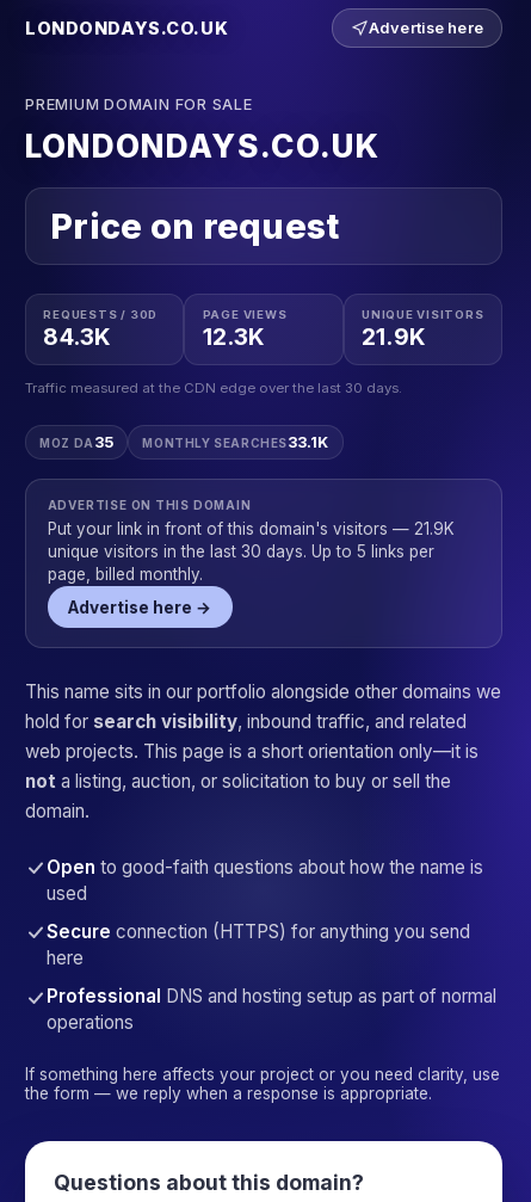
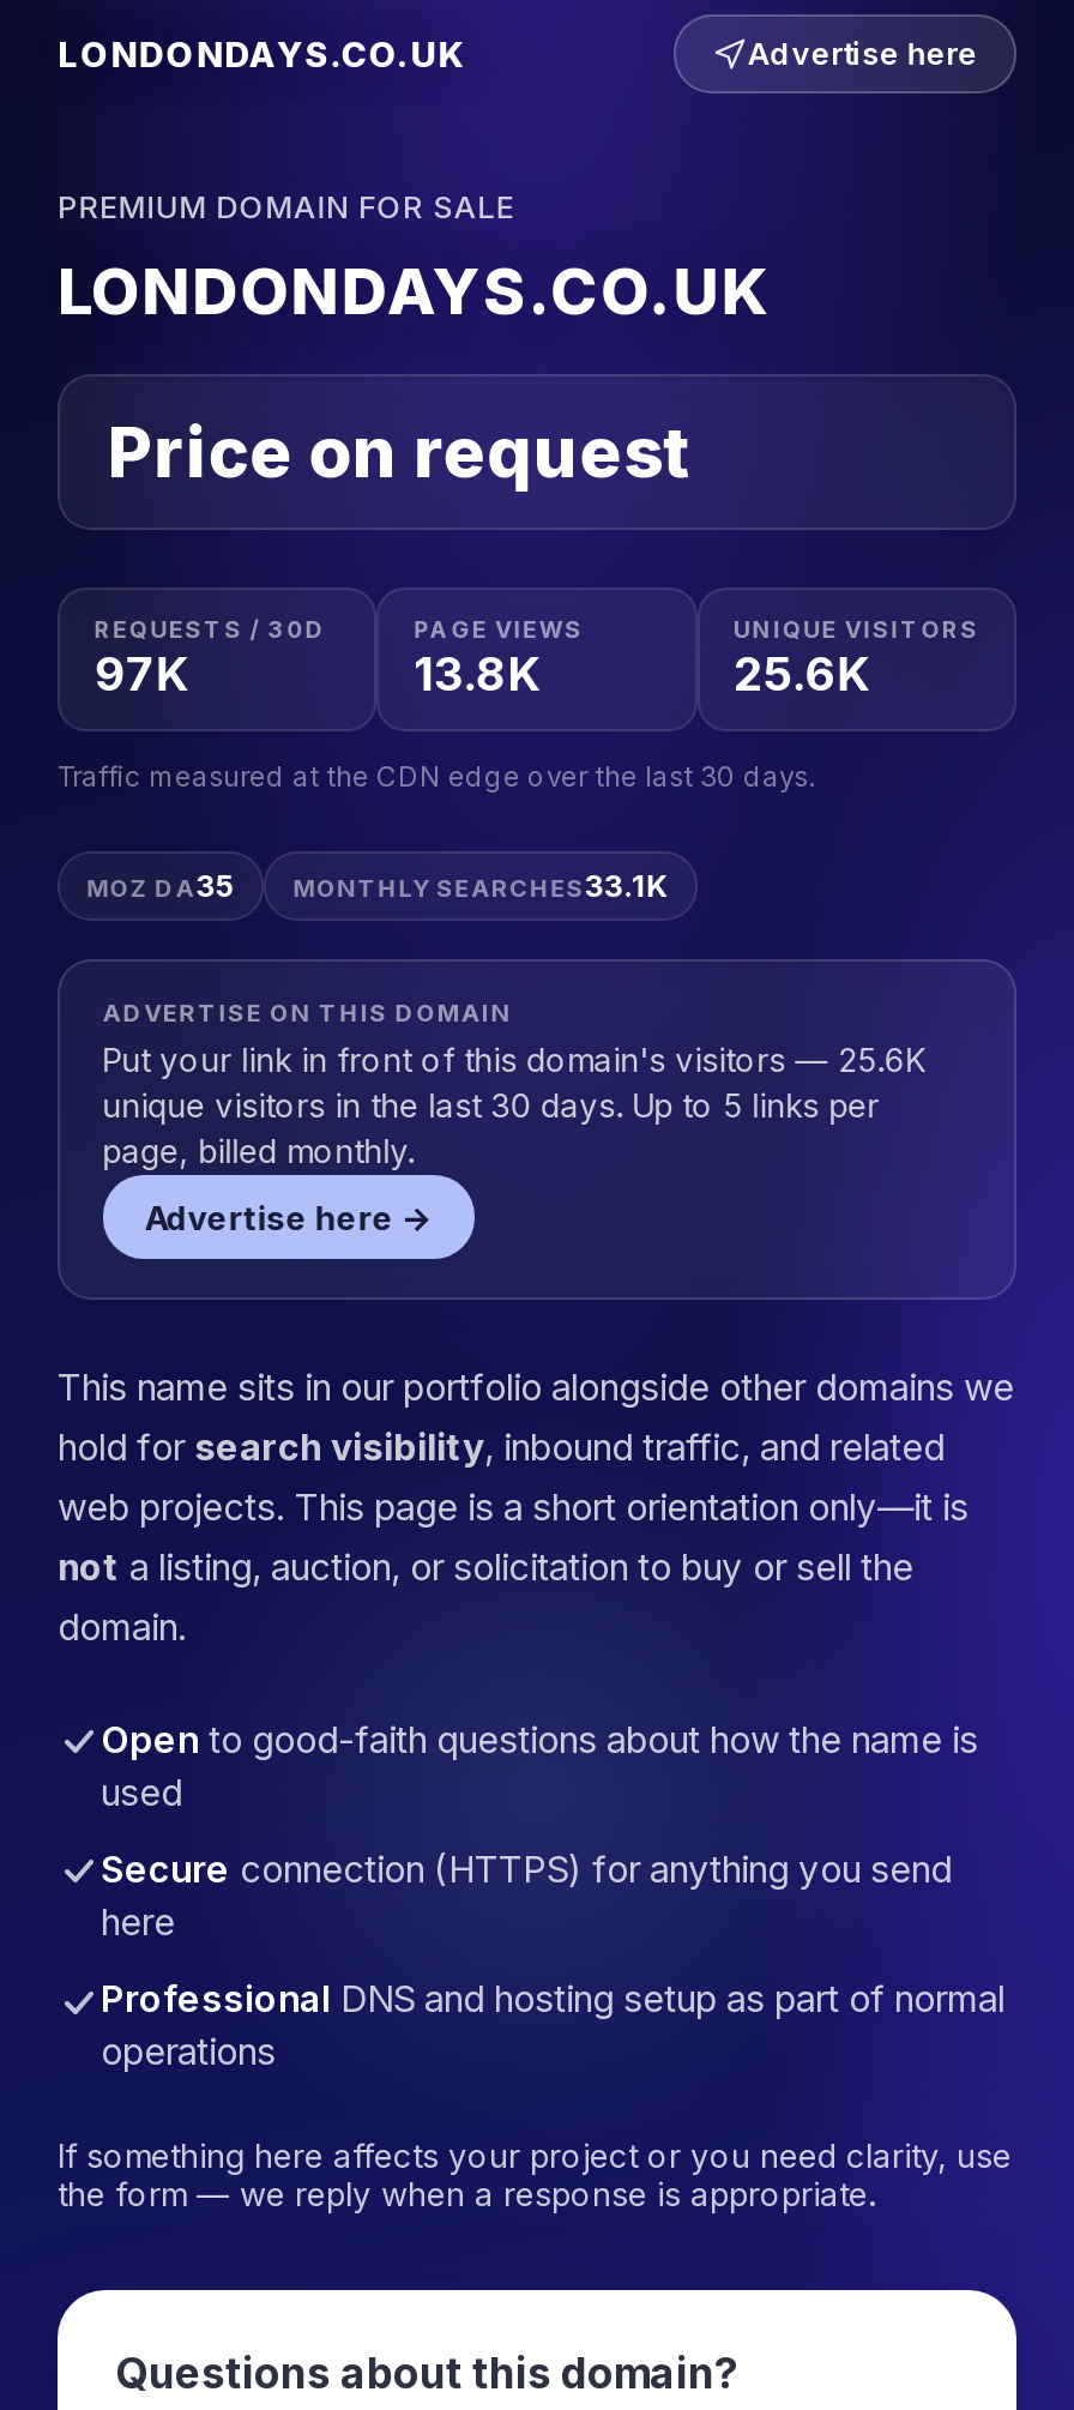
- 84.3K
+ 97K

- 12.3K
+ 13.8K

- 21.9K
+ 25.6K

- Put your link in front of this domain's visitors — 21.9K
+ Put your link in front of this domain's visitors — 25.6K
